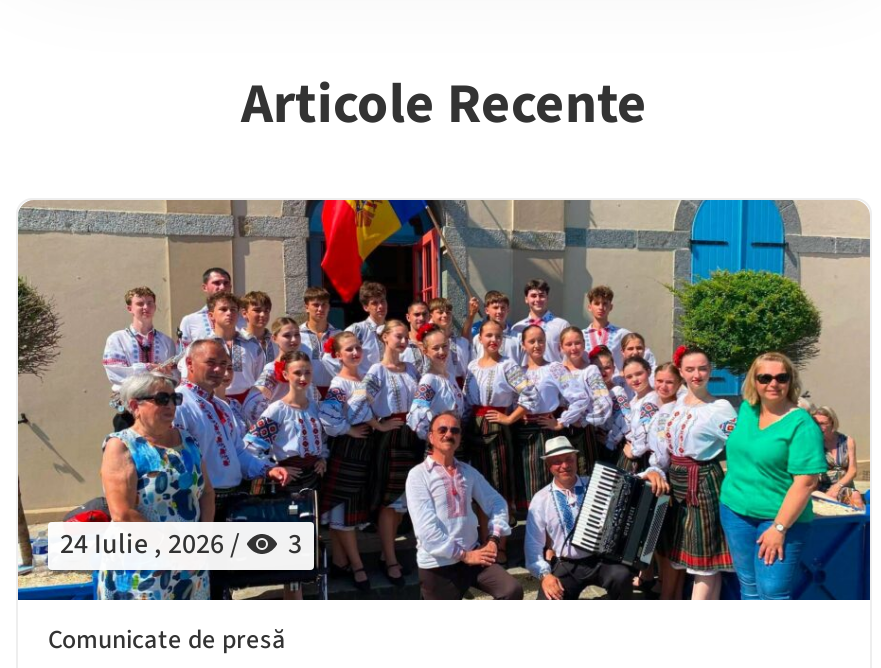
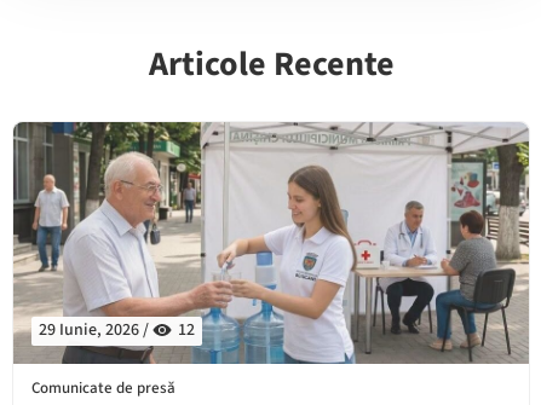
- [image]
- 24 Iulie , 2026 /
- 3
+ [image]
+ 29 Iunie, 2026 /
+ 12
